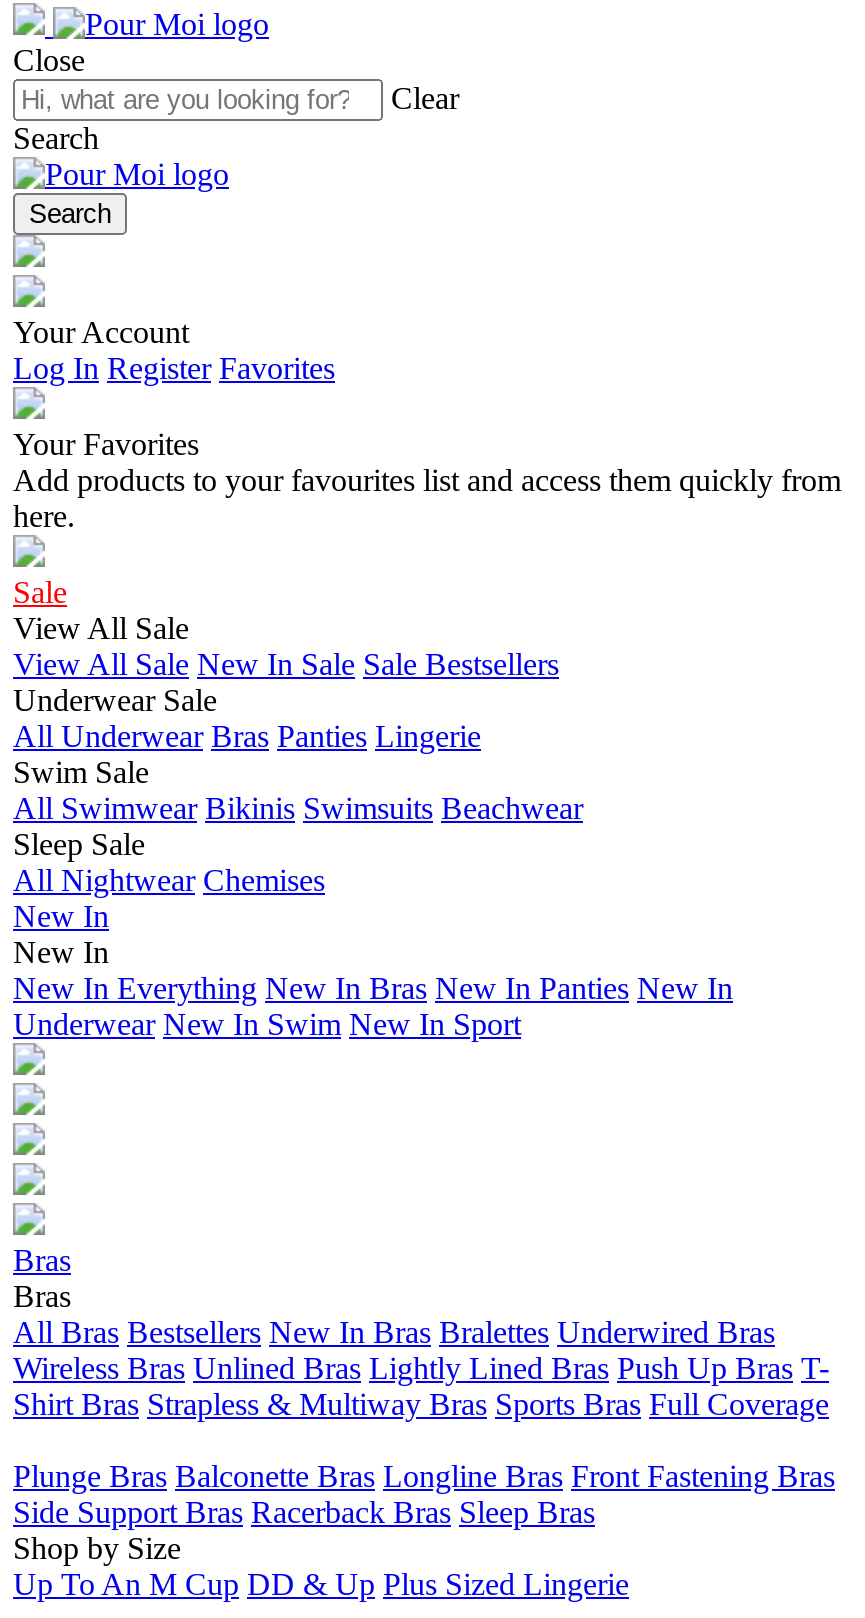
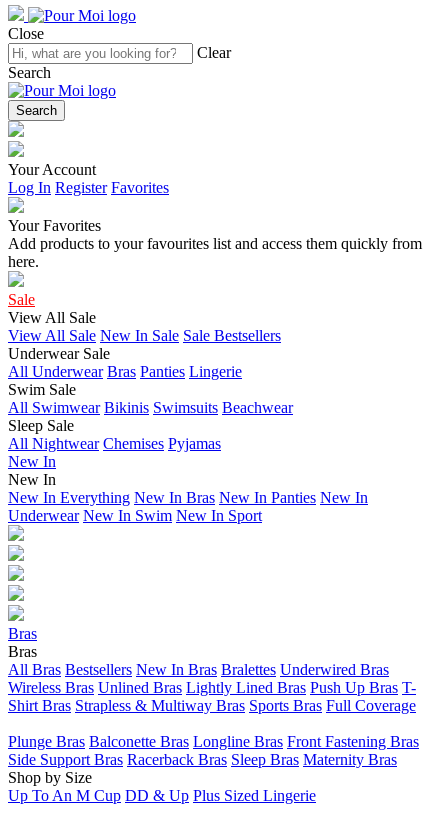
- All Nightwear Chemises
+ All Nightwear Chemises Pyjamas

- Side Support Bras Racerback Bras Sleep Bras
+ Side Support Bras Racerback Bras Sleep Bras Maternity Bras
